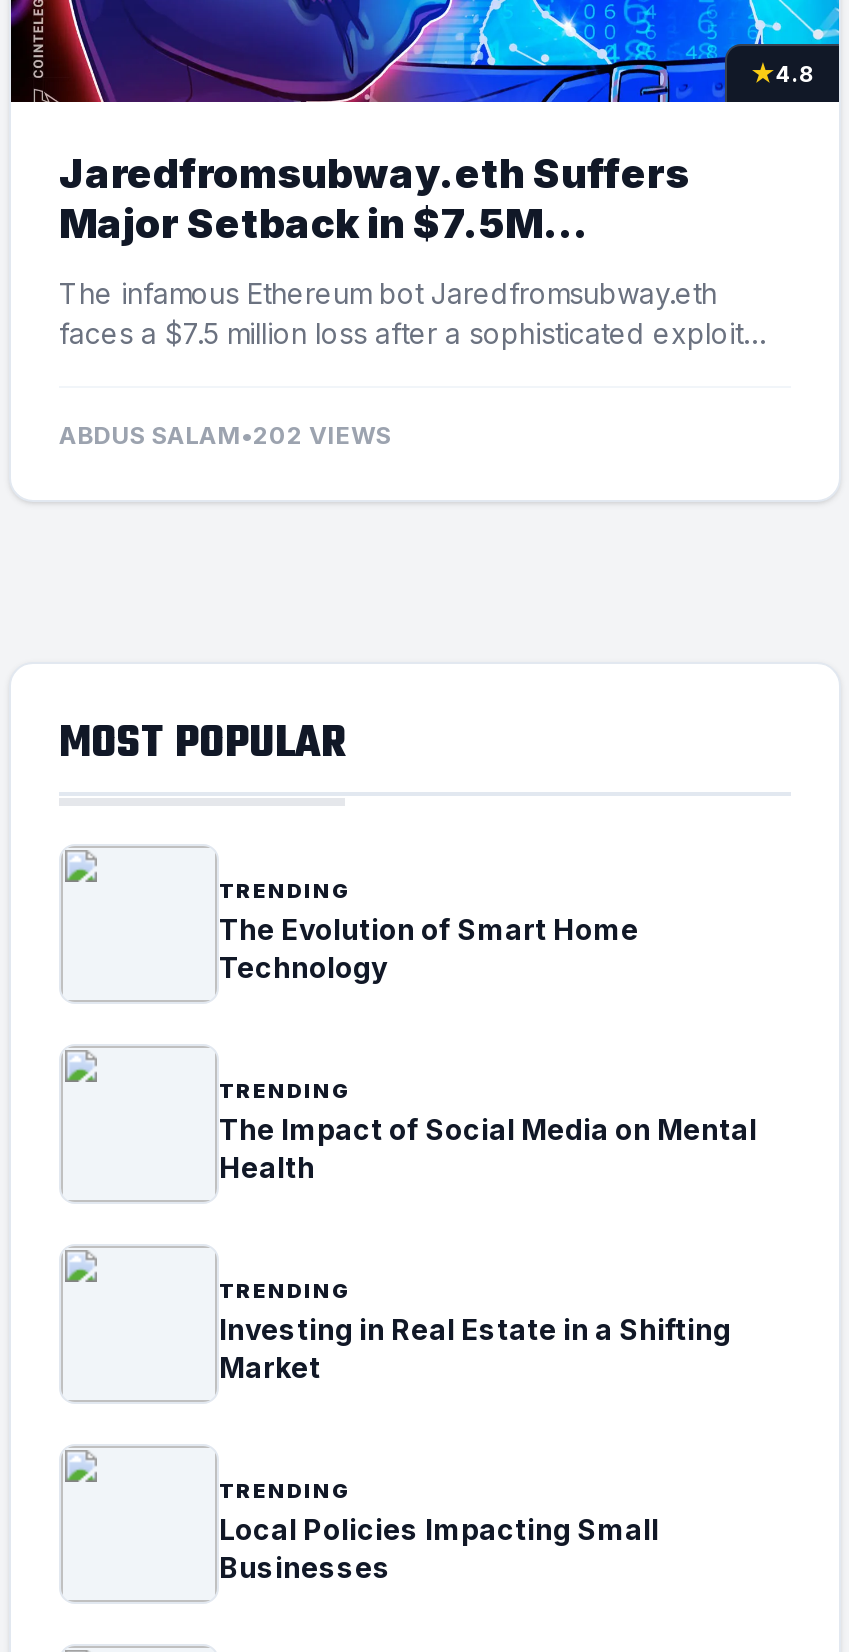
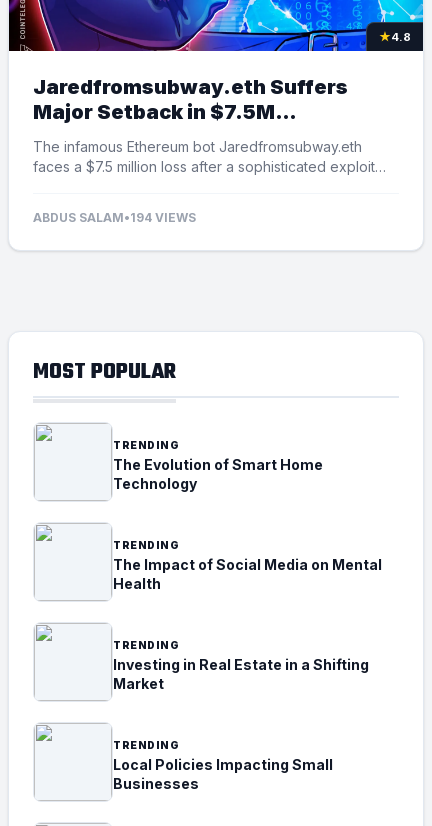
- ABDUS SALAM•202 VIEWS
+ ABDUS SALAM•194 VIEWS
